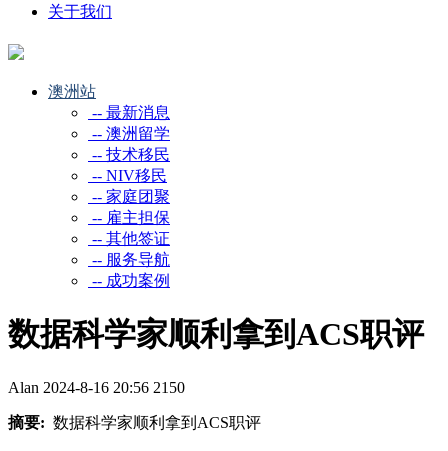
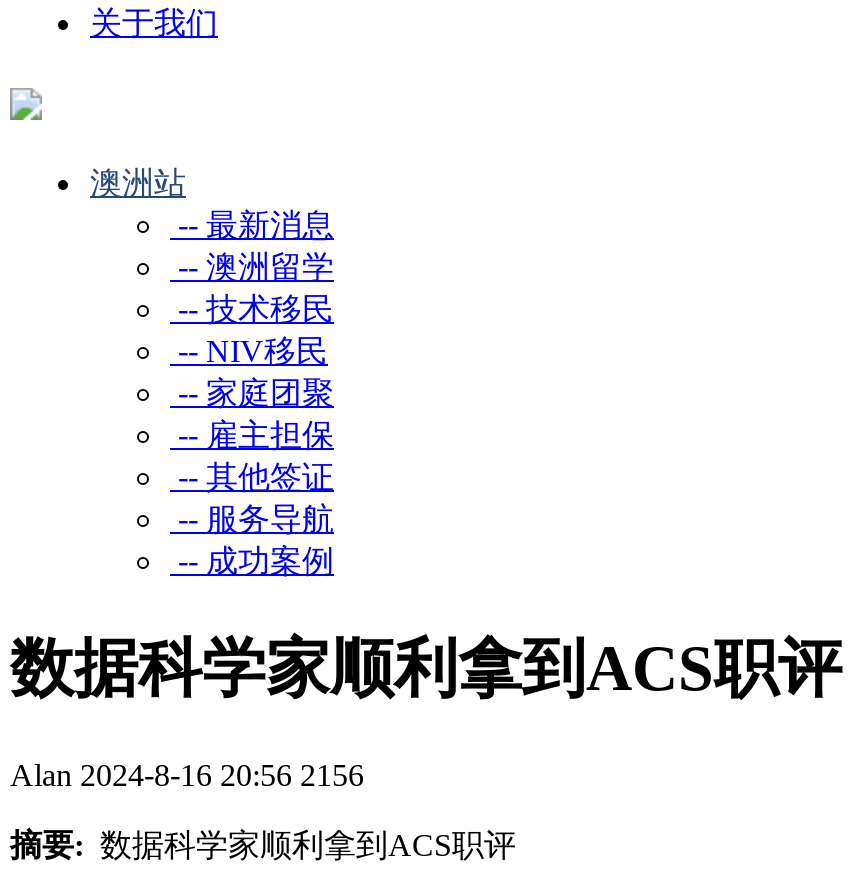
- Alan 2024-8-16 20:56 2150
+ Alan 2024-8-16 20:56 2156
